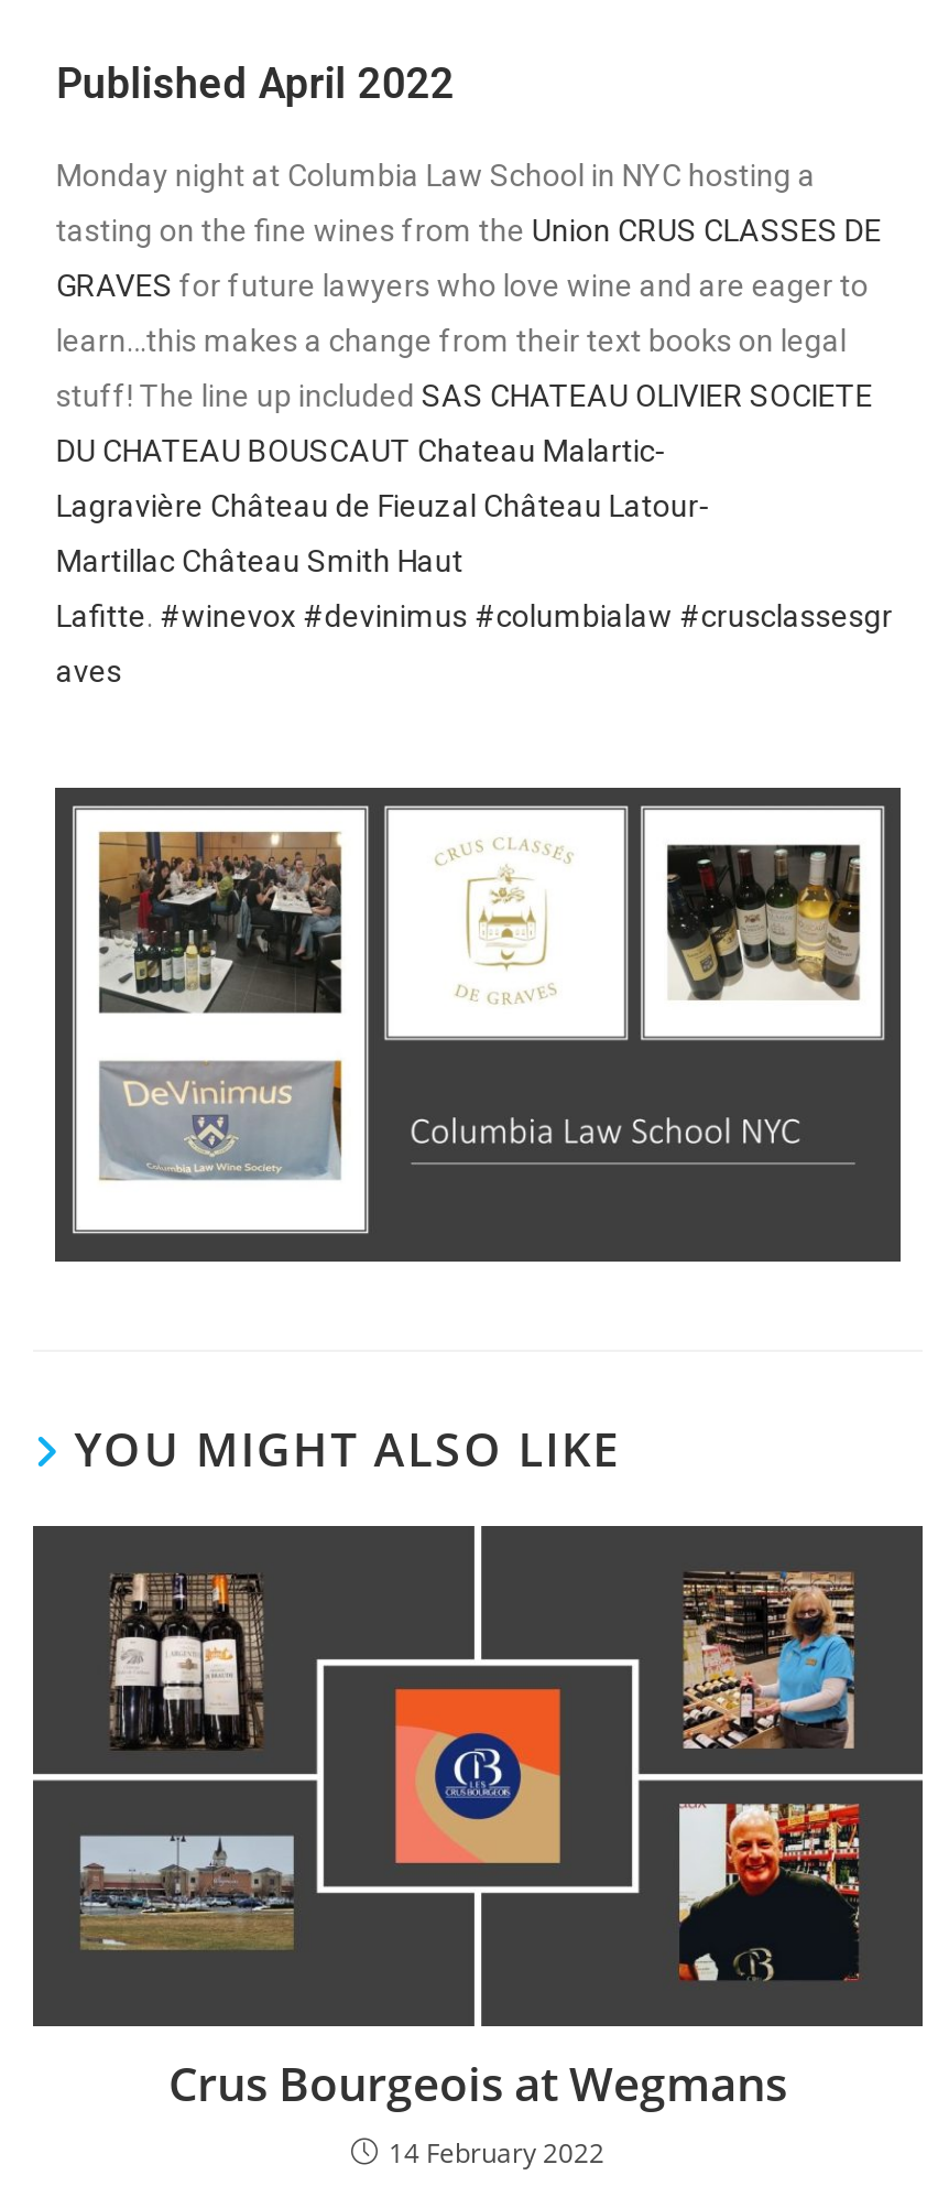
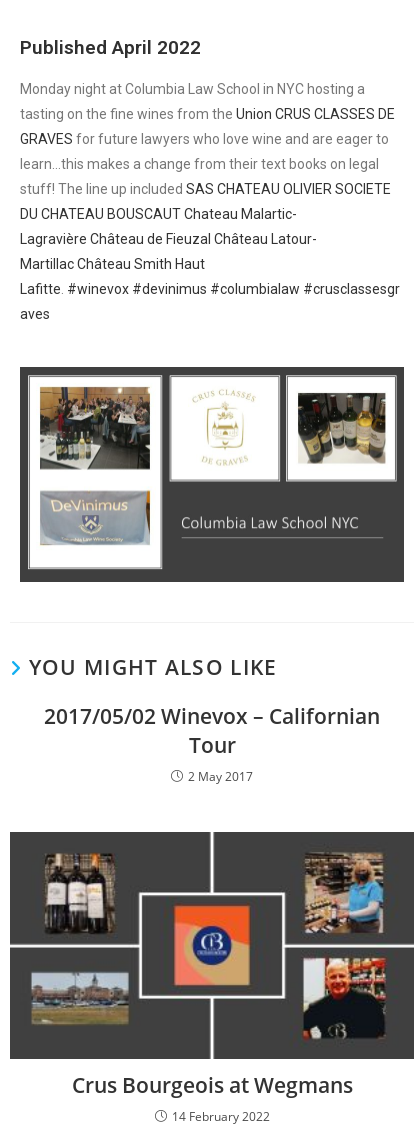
+ 2017/05/02 Winevox – Californian
+ Tour
+ 2 May 2017
